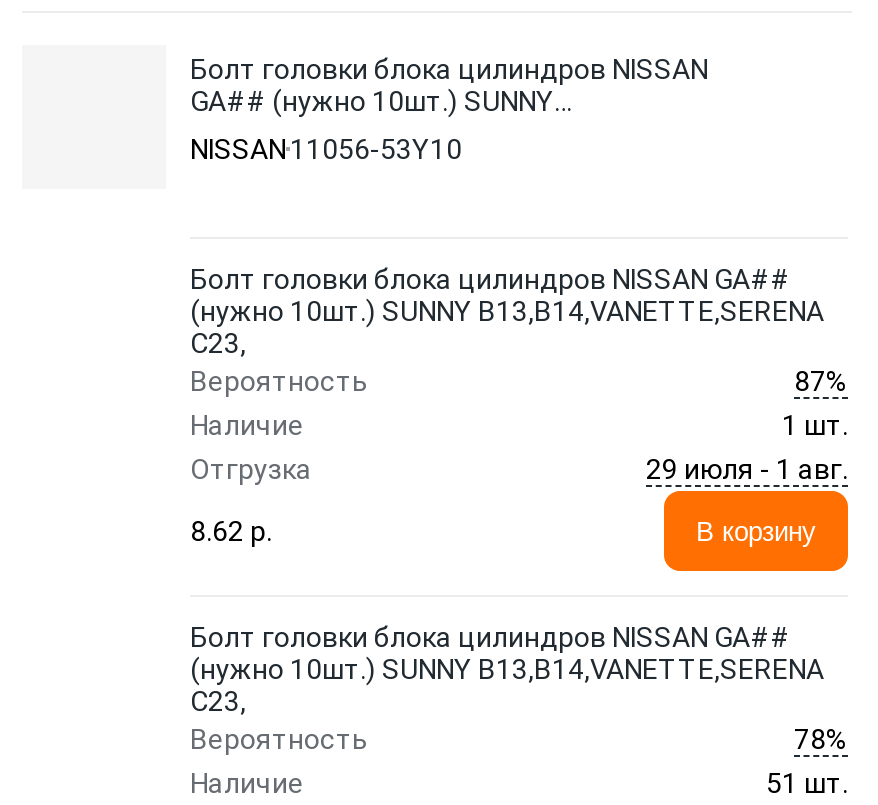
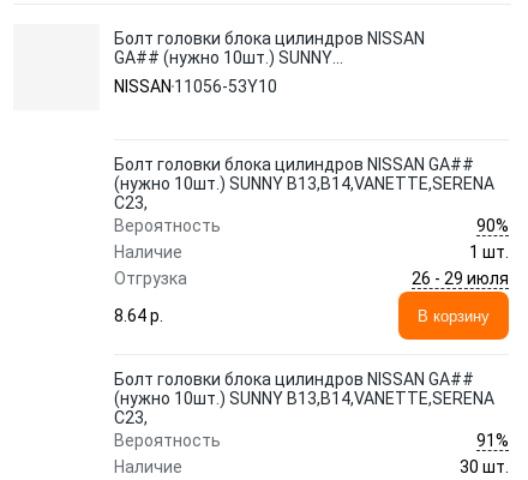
- 87%
+ 90%

- 29 июля - 1 авг.
+ 26 - 29 июля

- 8.62 p.
+ 8.64 p.

- 78%
+ 91%

- 51 шт.
+ 30 шт.
